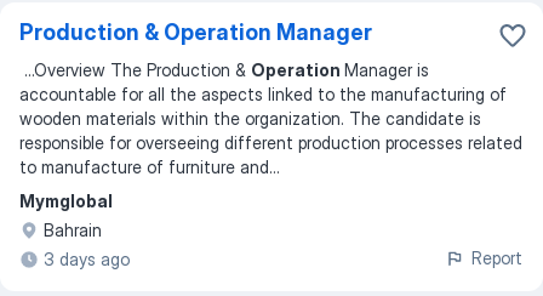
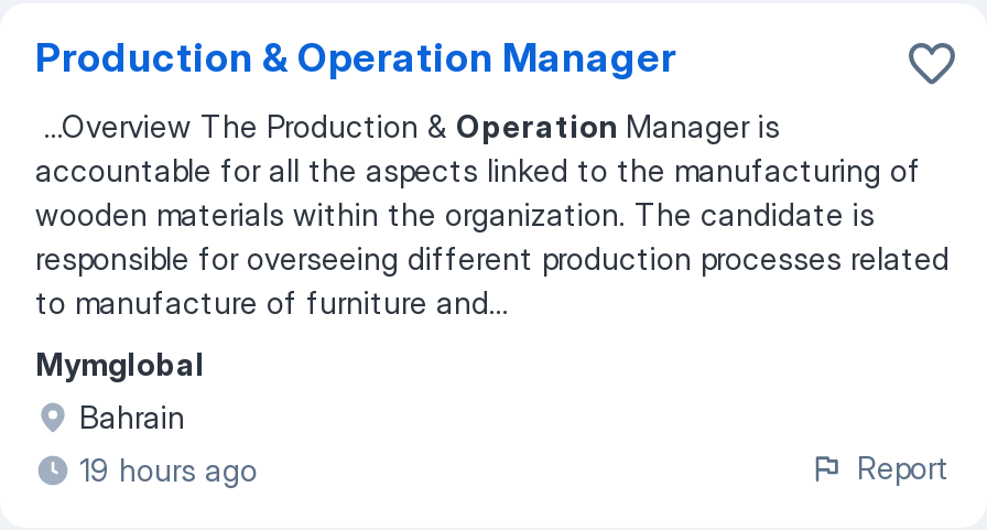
- 3 days ago
+ 19 hours ago
